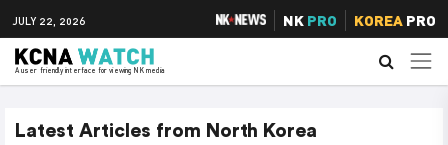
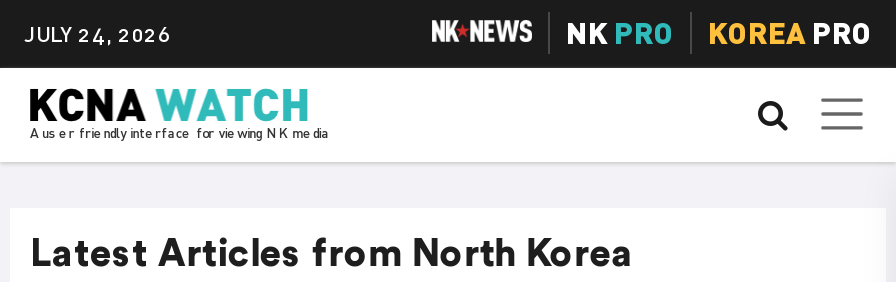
- JULY 22, 2026
+ JULY 24, 2026
